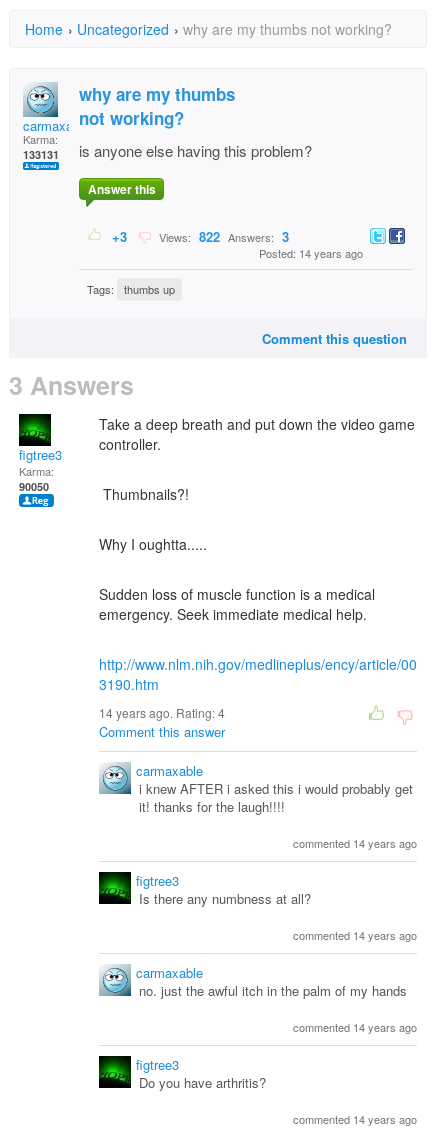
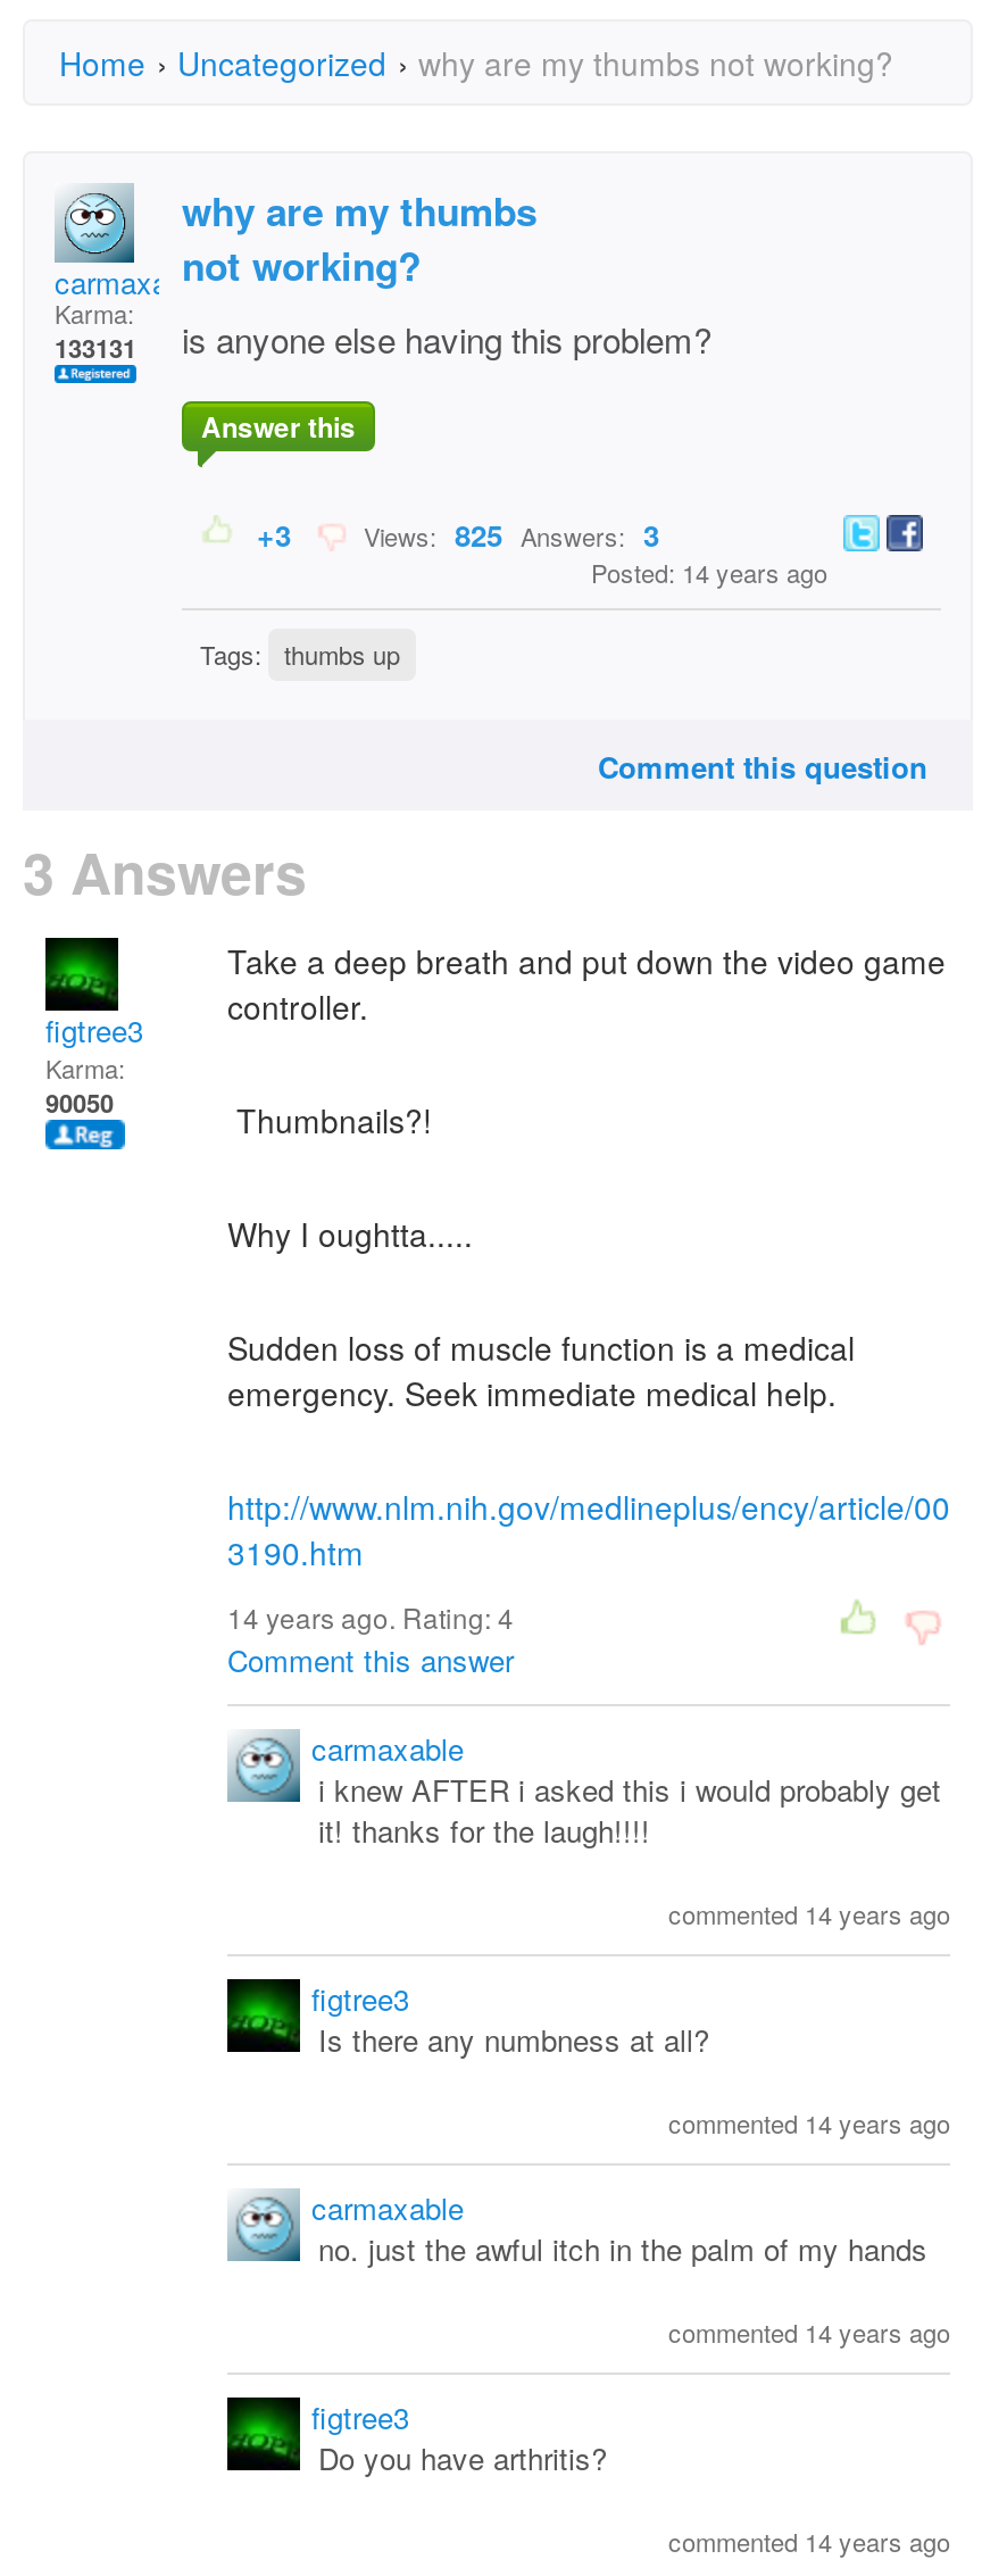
- Views: 822 Answers: 3
+ Views: 825 Answers: 3
